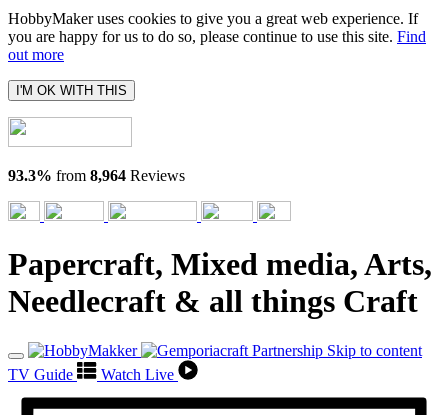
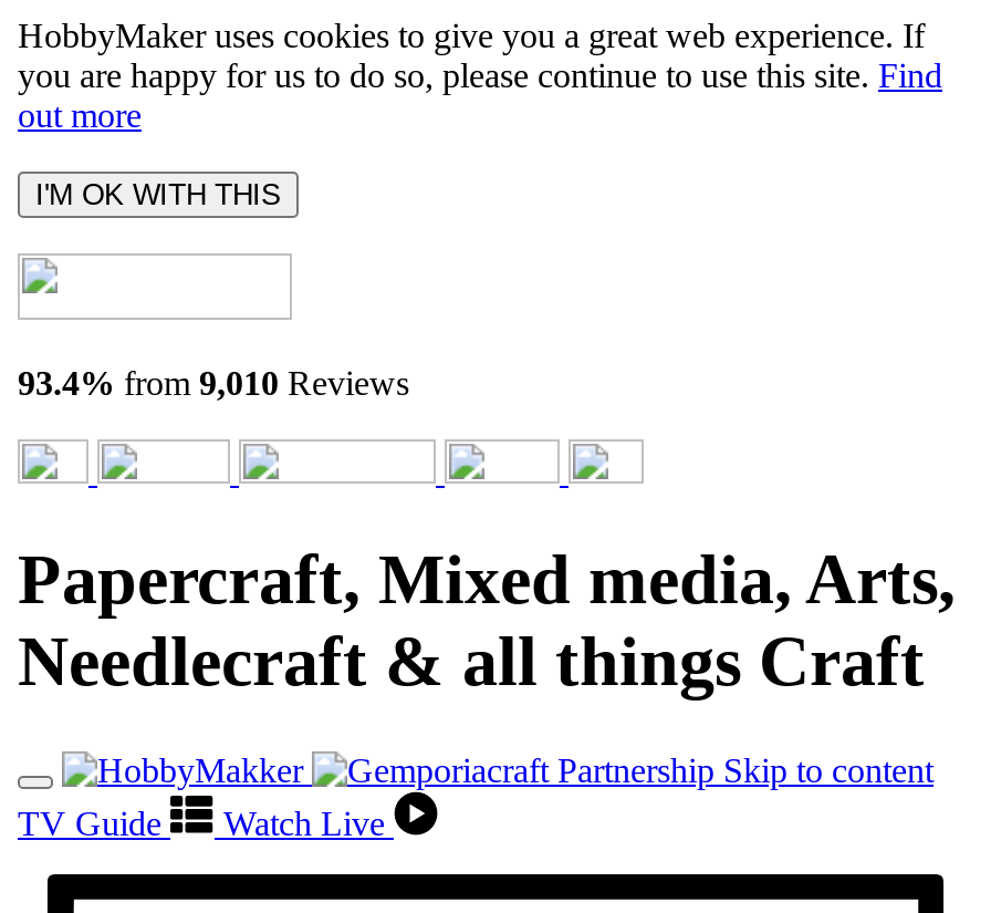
- 93.3% from 8,964 Reviews
+ 93.4% from 9,010 Reviews
